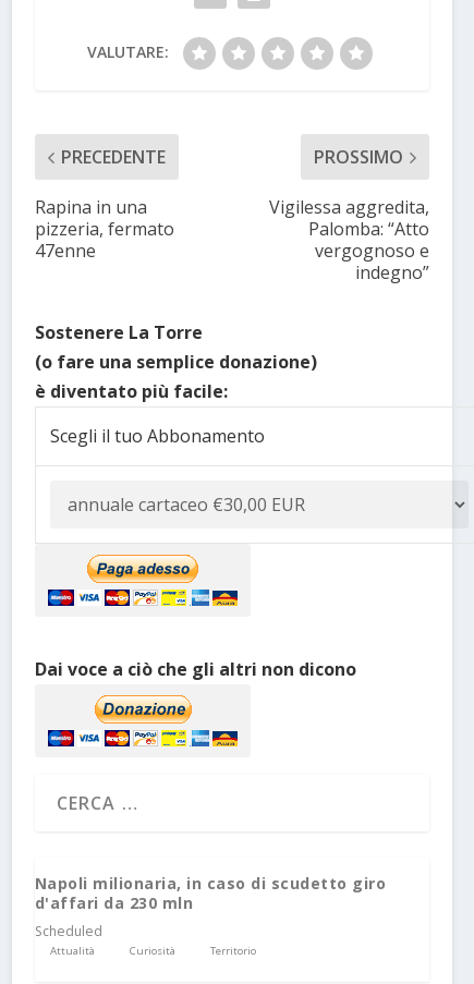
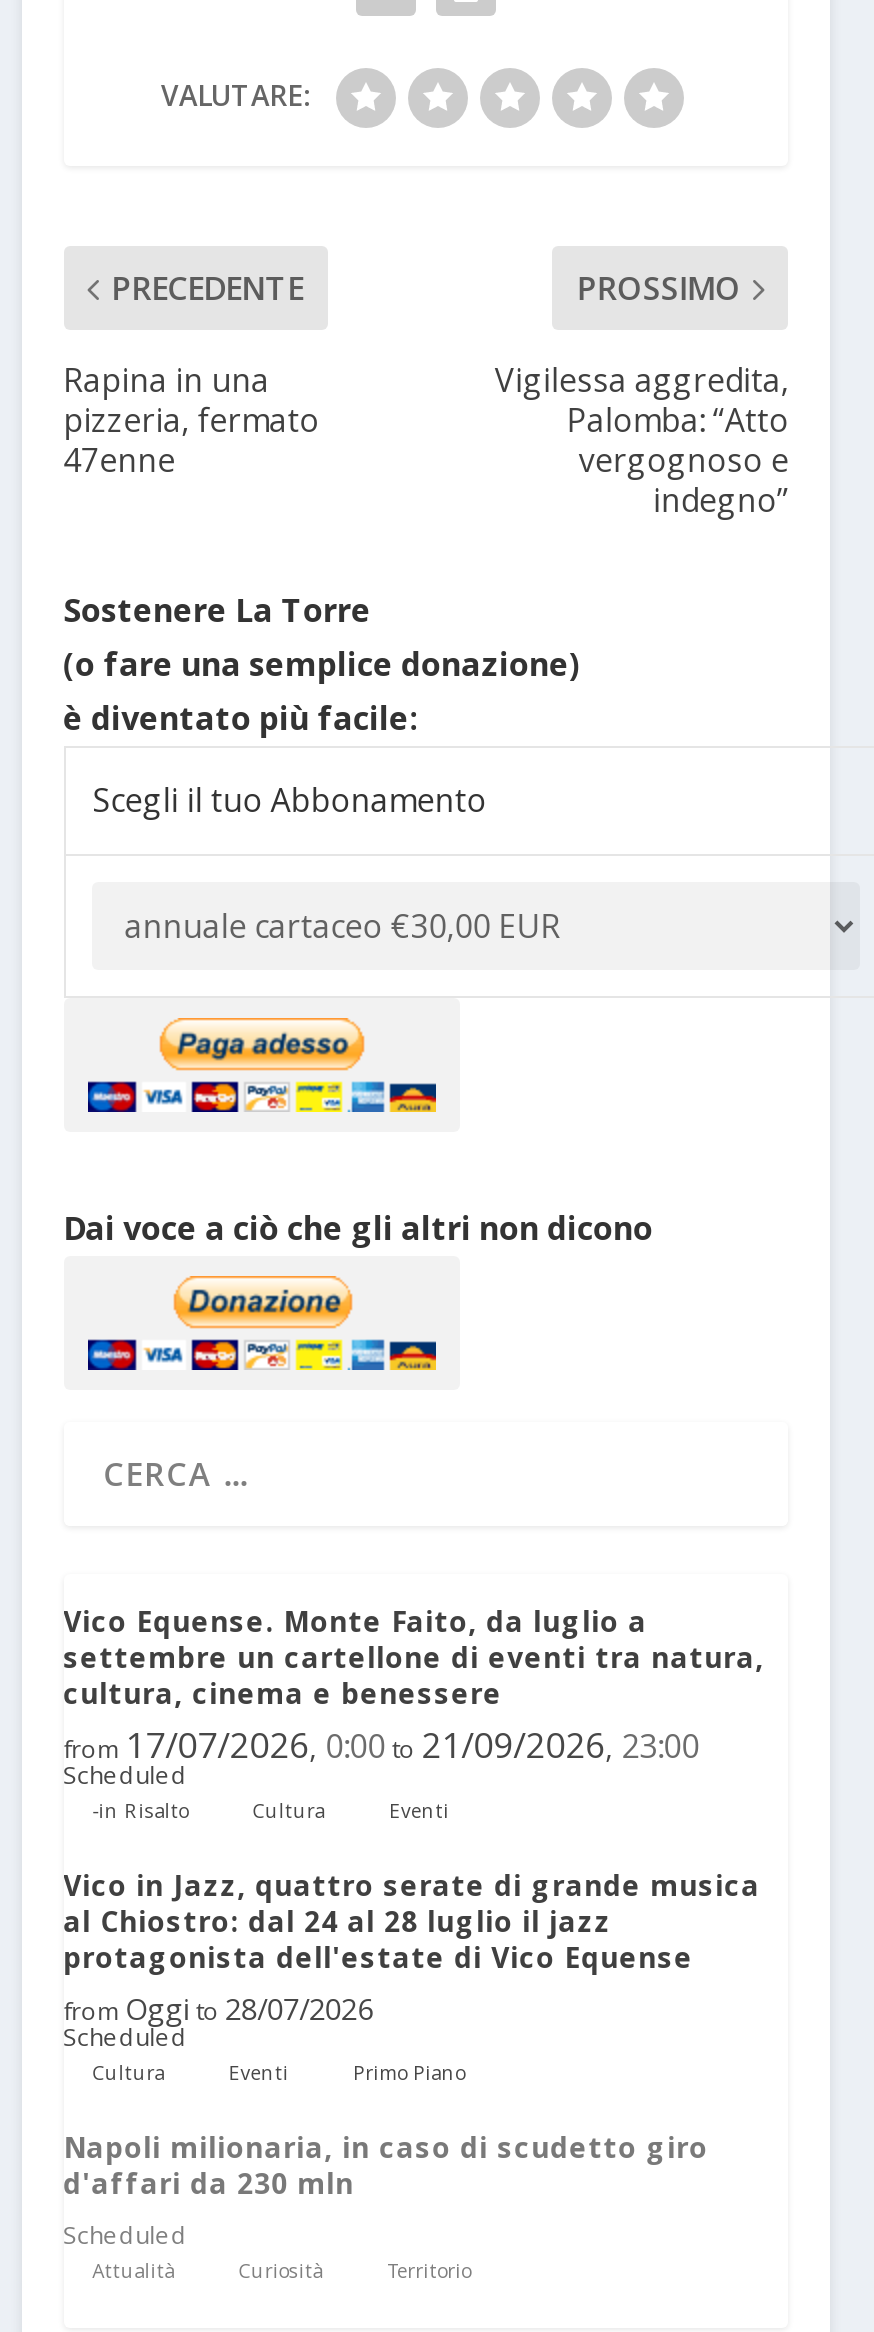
+ Vico Equense. Monte Faito, da luglio a
+ settembre un cartellone di eventi tra natura,
+ cultura, cinema e benessere
+ from 17/07/2026, 0:00 to 21/09/2026, 23:00
+ Scheduled
+ -in Risalto
+ Cultura
+ Eventi
+ Vico in Jazz, quattro serate di grande musica
+ al Chiostro: dal 24 al 28 luglio il jazz
+ protagonista dell'estate di Vico Equense
+ from Oggi to 28/07/2026
+ Scheduled
+ Cultura
+ Eventi
+ Primo Piano
